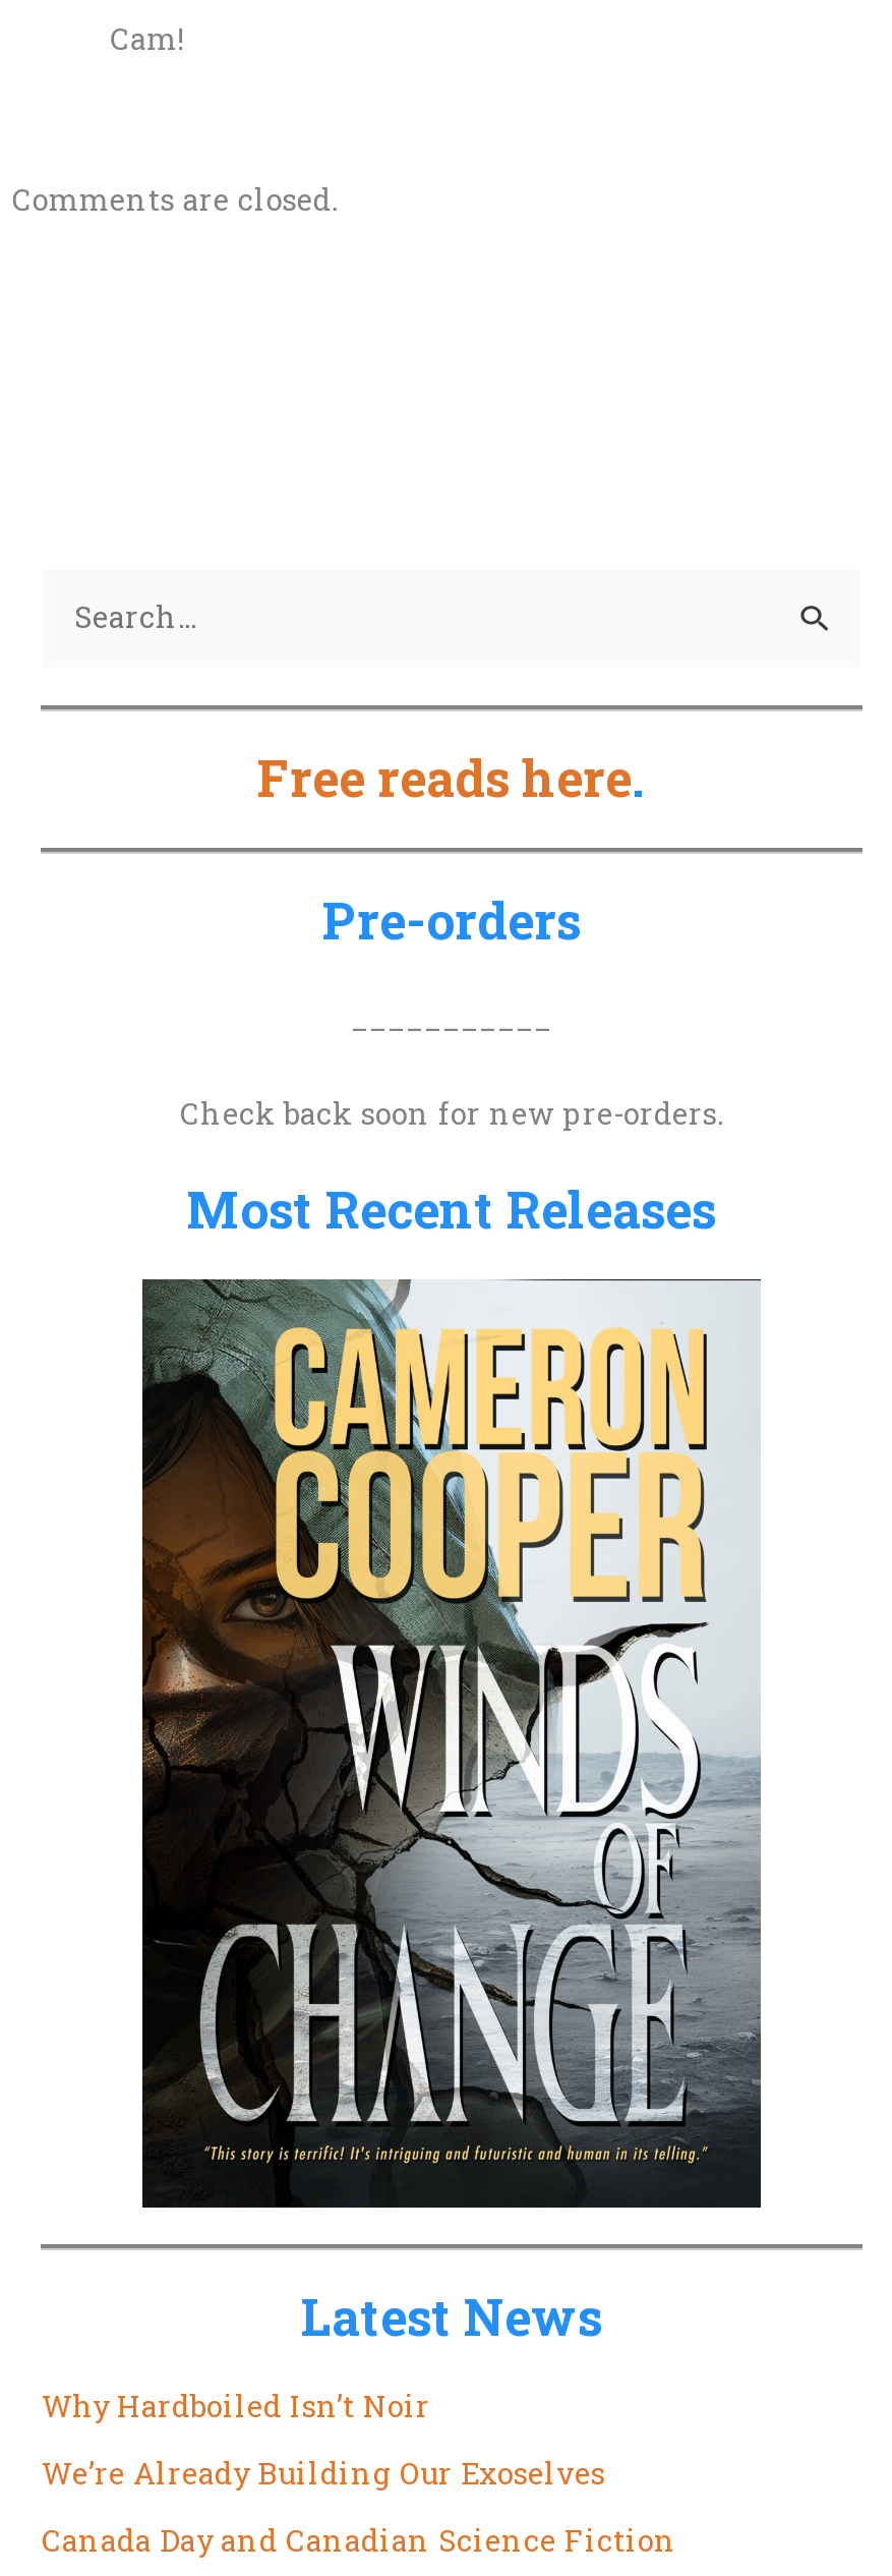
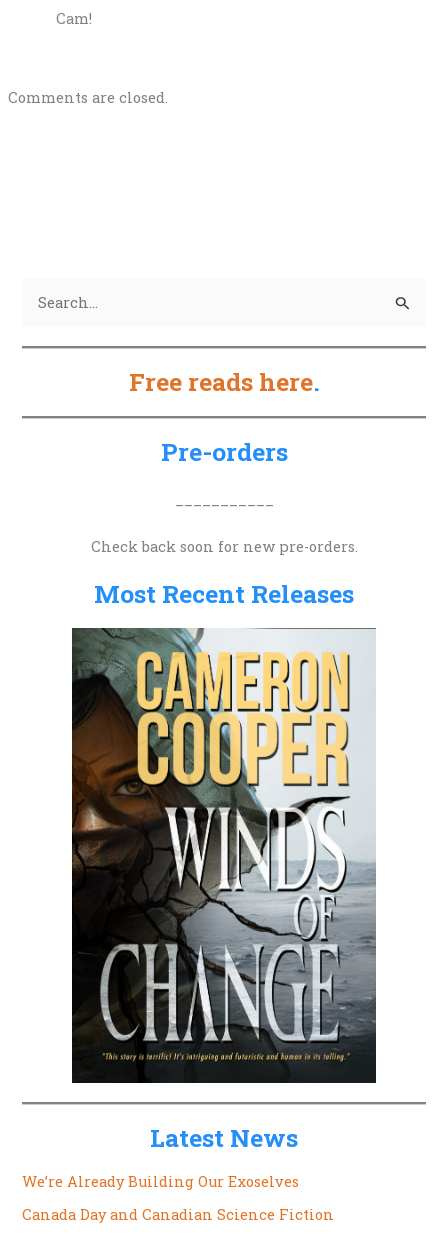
- Why Hardboiled Isn’t Noir
